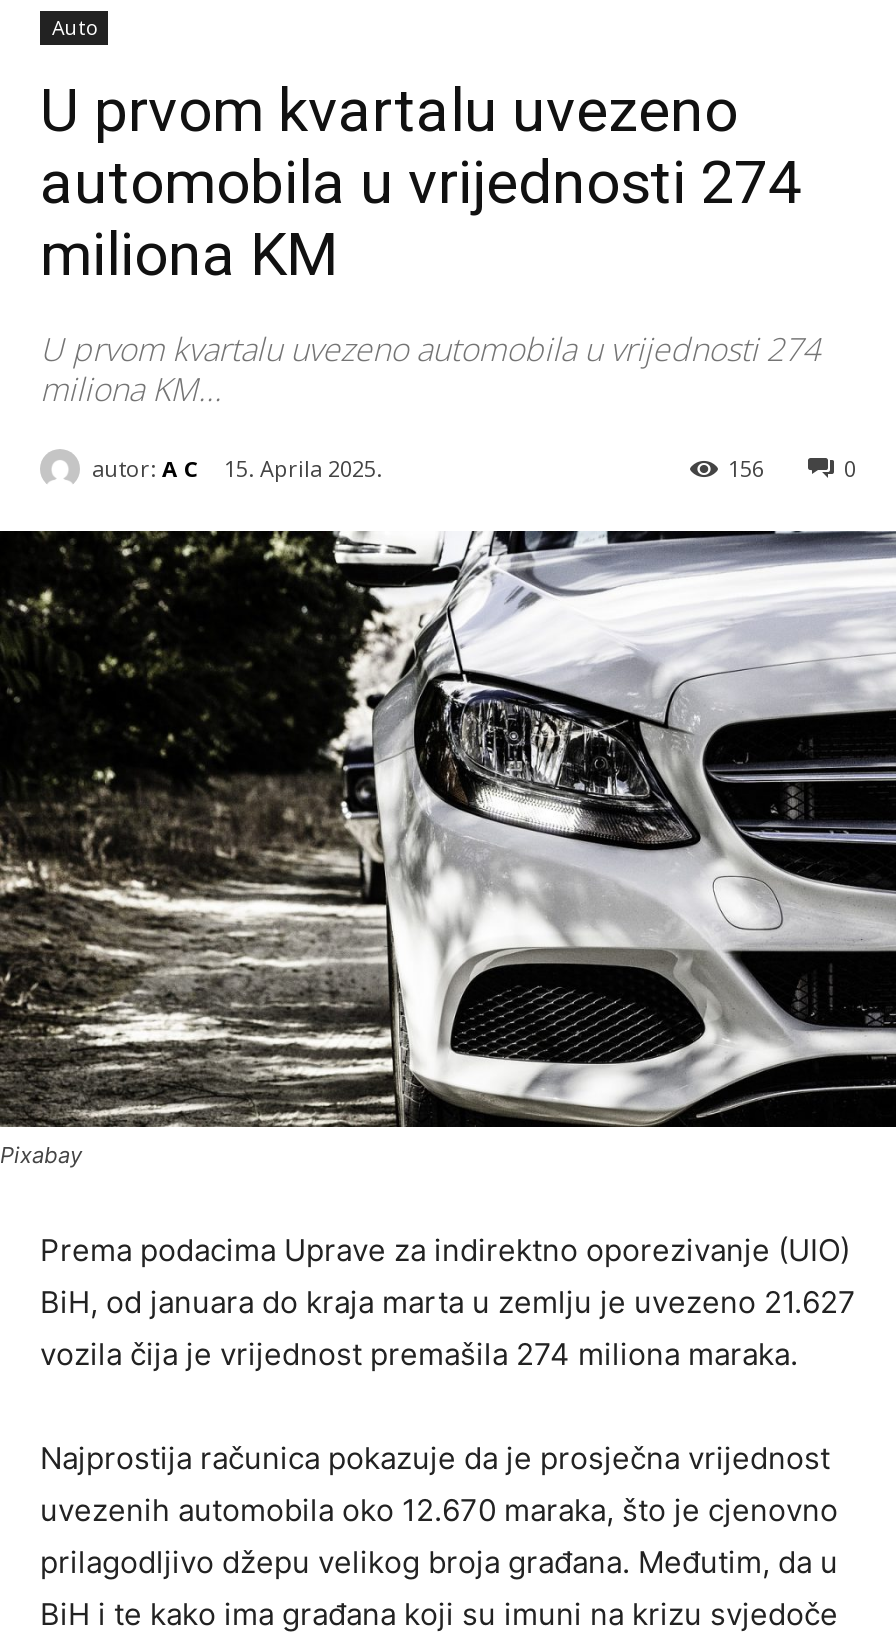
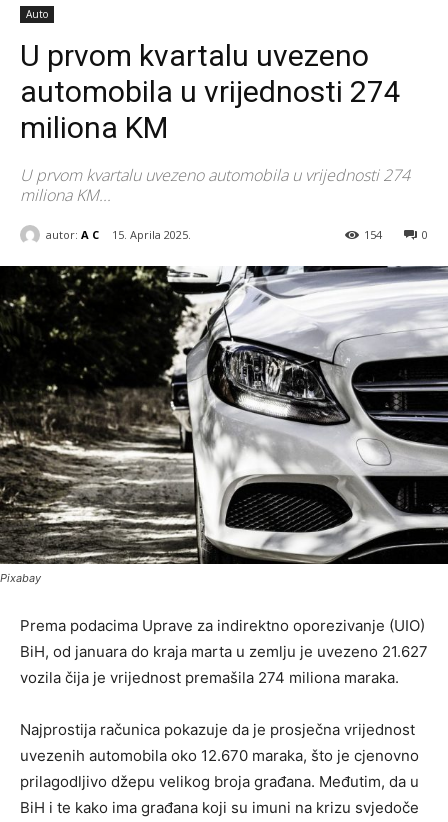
- 156
+ 154
